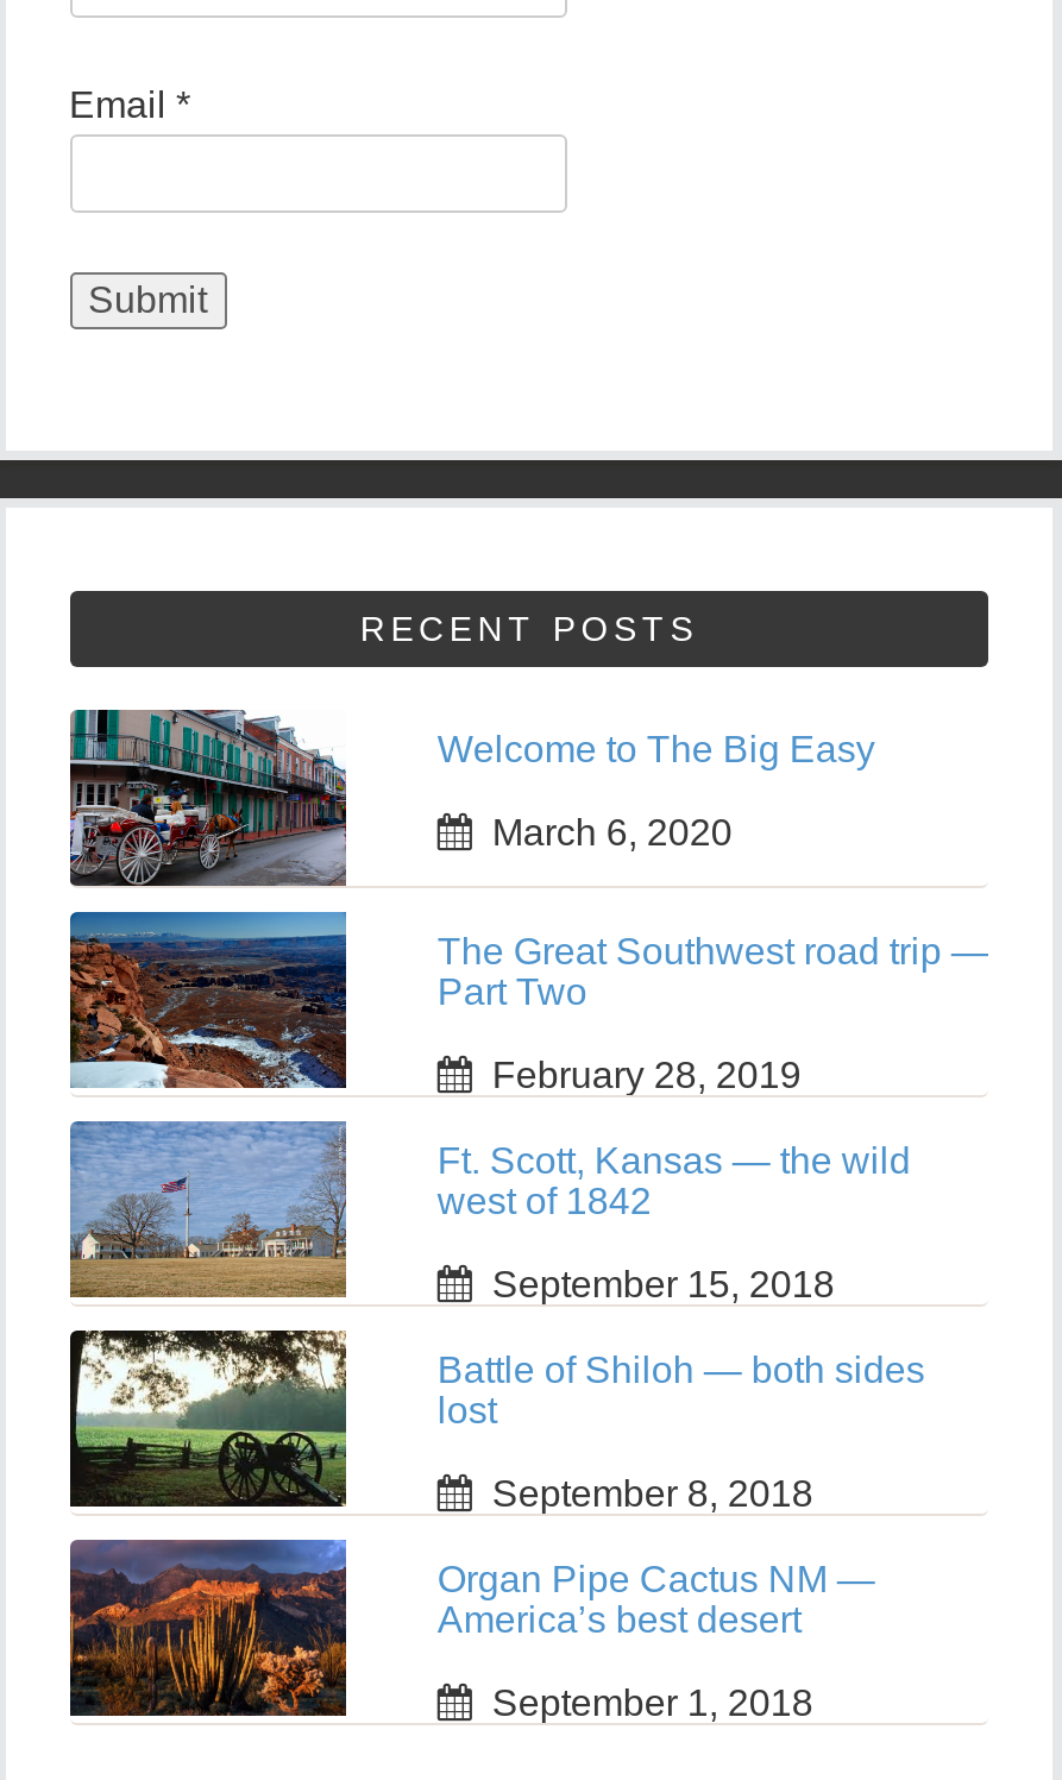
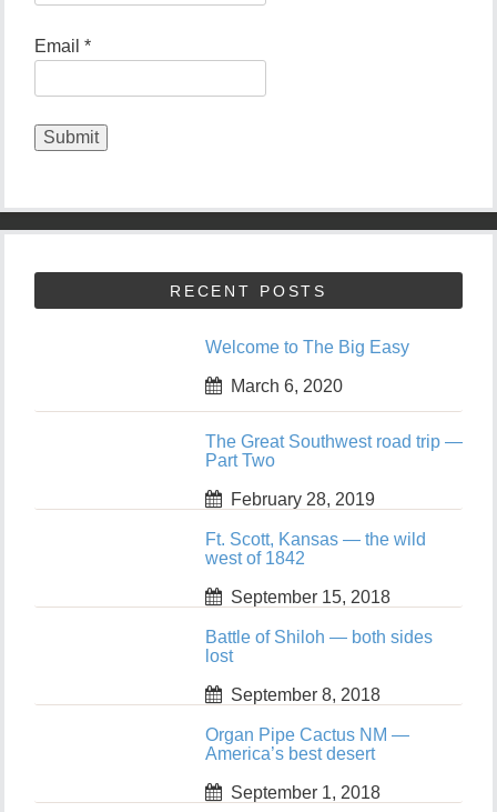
- [image]

- [image]

- [image]

- [image]

- [image]
